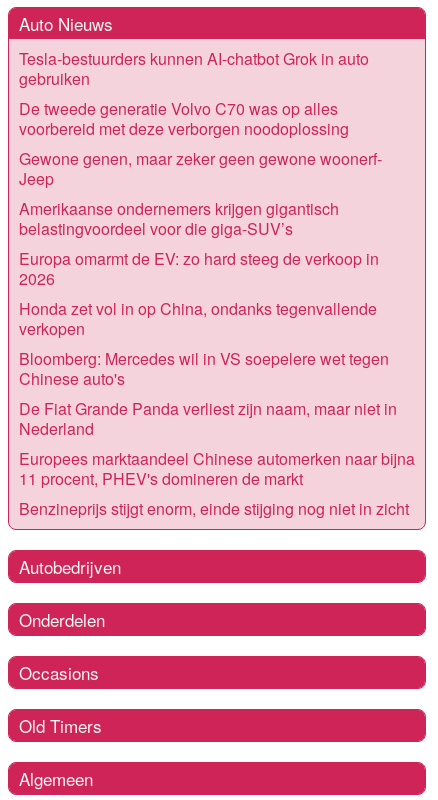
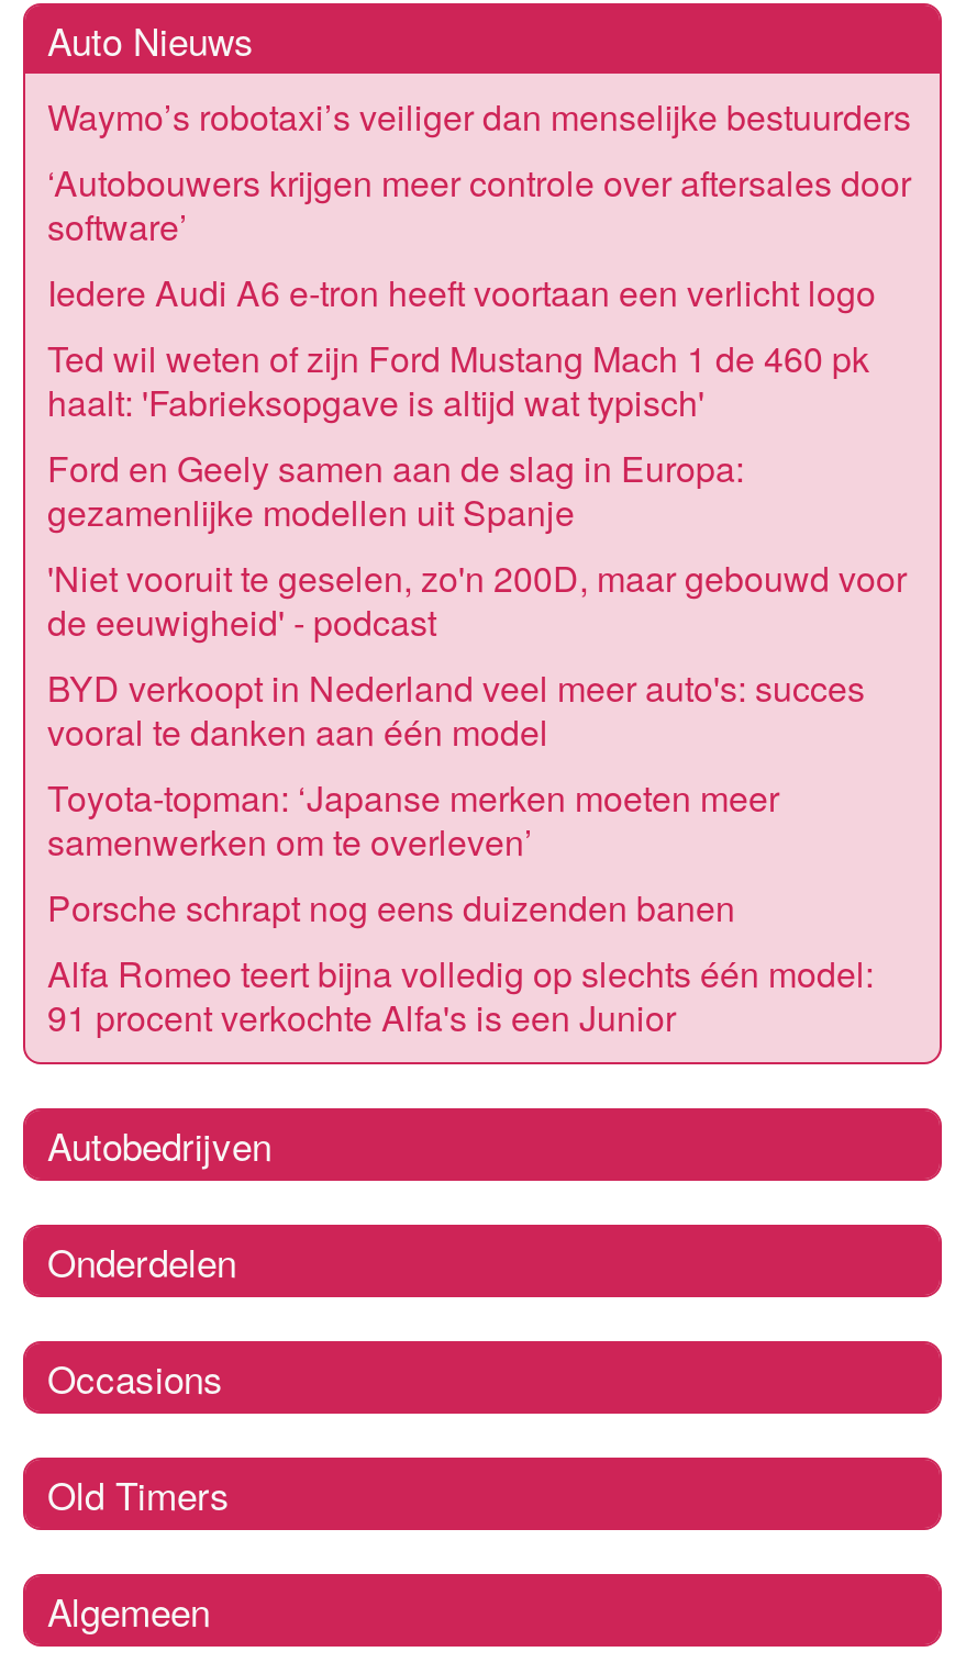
- Tesla-bestuurders kunnen AI-chatbot Grok in auto
- gebruiken
- De tweede generatie Volvo C70 was op alles
- voorbereid met deze verborgen noodoplossing
- Gewone genen, maar zeker geen gewone woonerf-
- Jeep
- Amerikaanse ondernemers krijgen gigantisch
- belastingvoordeel voor die giga-SUV’s
- Europa omarmt de EV: zo hard steeg de verkoop in
- 2026
- Honda zet vol in op China, ondanks tegenvallende
- verkopen
- Bloomberg: Mercedes wil in VS soepelere wet tegen
- Chinese auto's
- De Fiat Grande Panda verliest zijn naam, maar niet in
- Nederland
- Europees marktaandeel Chinese automerken naar bijna
- 11 procent, PHEV's domineren de markt
- Benzineprijs stijgt enorm, einde stijging nog niet in zicht
+ Waymo’s robotaxi’s veiliger dan menselijke bestuurders
+ ‘Autobouwers krijgen meer controle over aftersales door
+ software’
+ Iedere Audi A6 e-tron heeft voortaan een verlicht logo
+ Ted wil weten of zijn Ford Mustang Mach 1 de 460 pk
+ haalt: 'Fabrieksopgave is altijd wat typisch'
+ Ford en Geely samen aan de slag in Europa:
+ gezamenlijke modellen uit Spanje
+ 'Niet vooruit te geselen, zo'n 200D, maar gebouwd voor
+ de eeuwigheid' - podcast
+ BYD verkoopt in Nederland veel meer auto's: succes
+ vooral te danken aan één model
+ Toyota-topman: ‘Japanse merken moeten meer
+ samenwerken om te overleven’
+ Porsche schrapt nog eens duizenden banen
+ Alfa Romeo teert bijna volledig op slechts één model:
+ 91 procent verkochte Alfa's is een Junior
